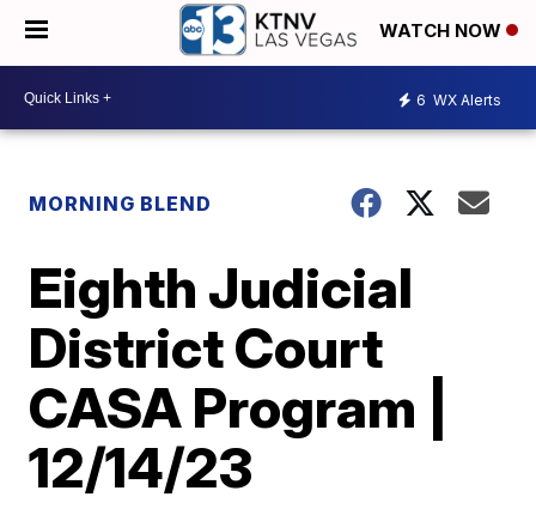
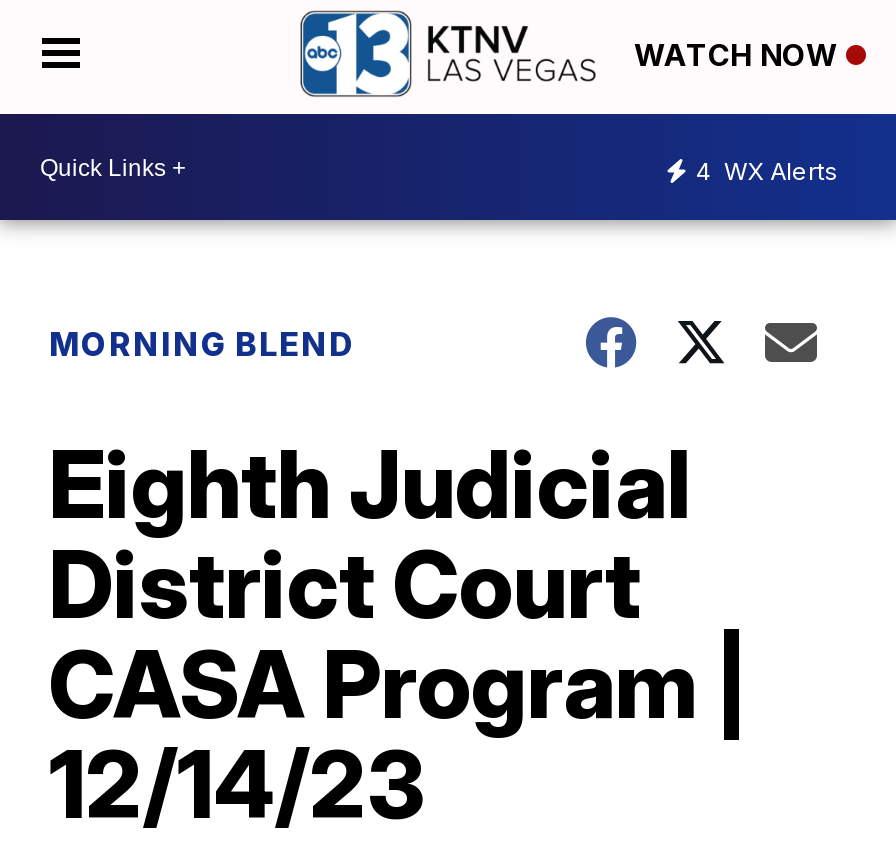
- 6 WX Alerts
+ 4 WX Alerts
